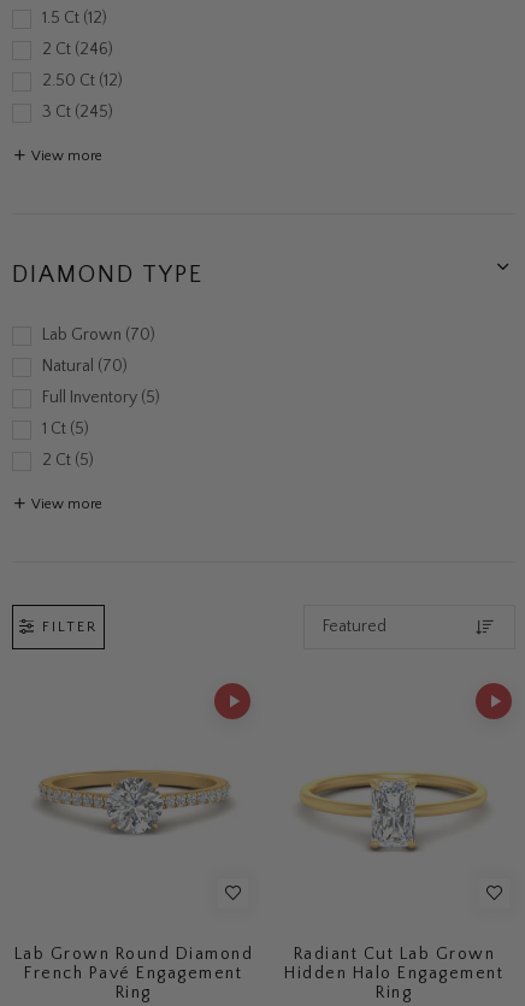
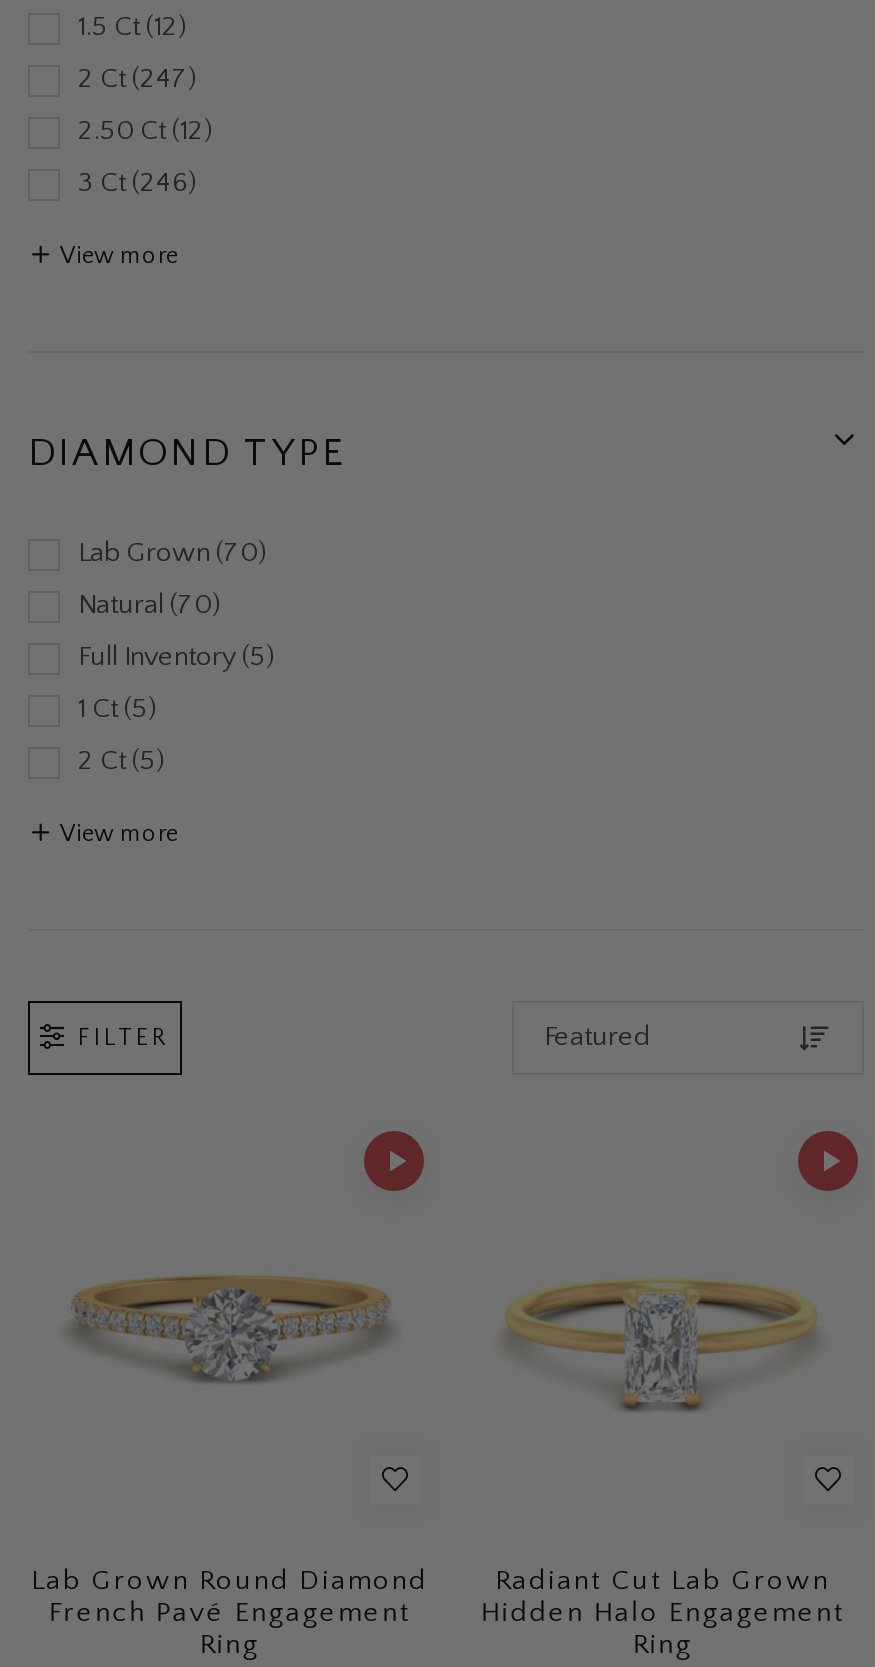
- 2 Ct 246
+ 2 Ct 247

- 3 Ct 245
+ 3 Ct 246
